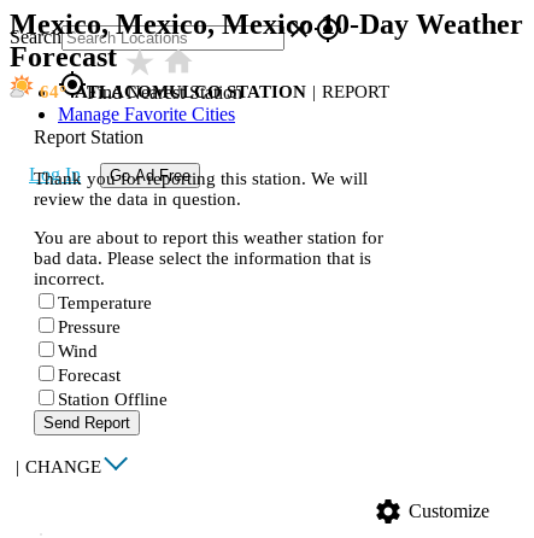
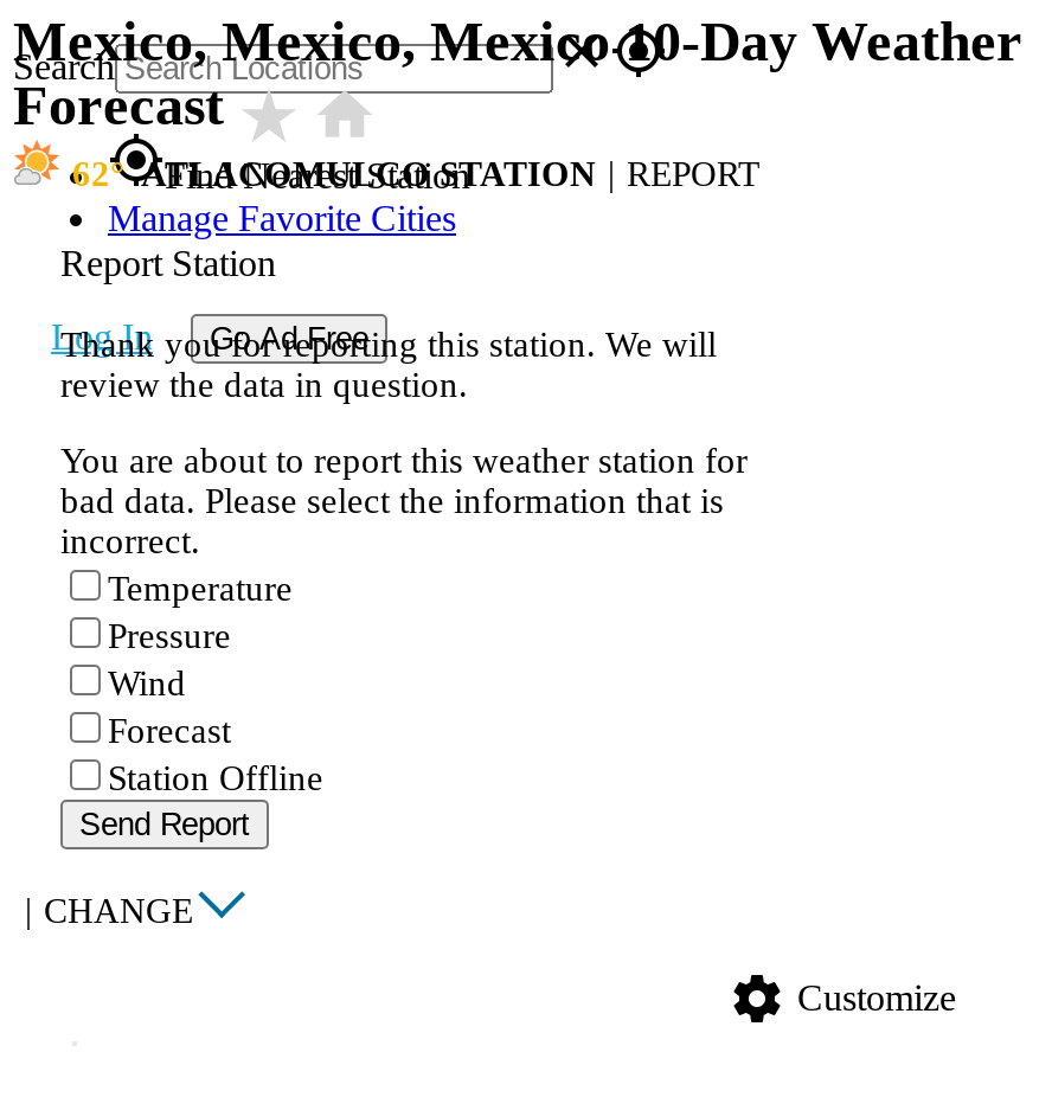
- 64
+ 62
